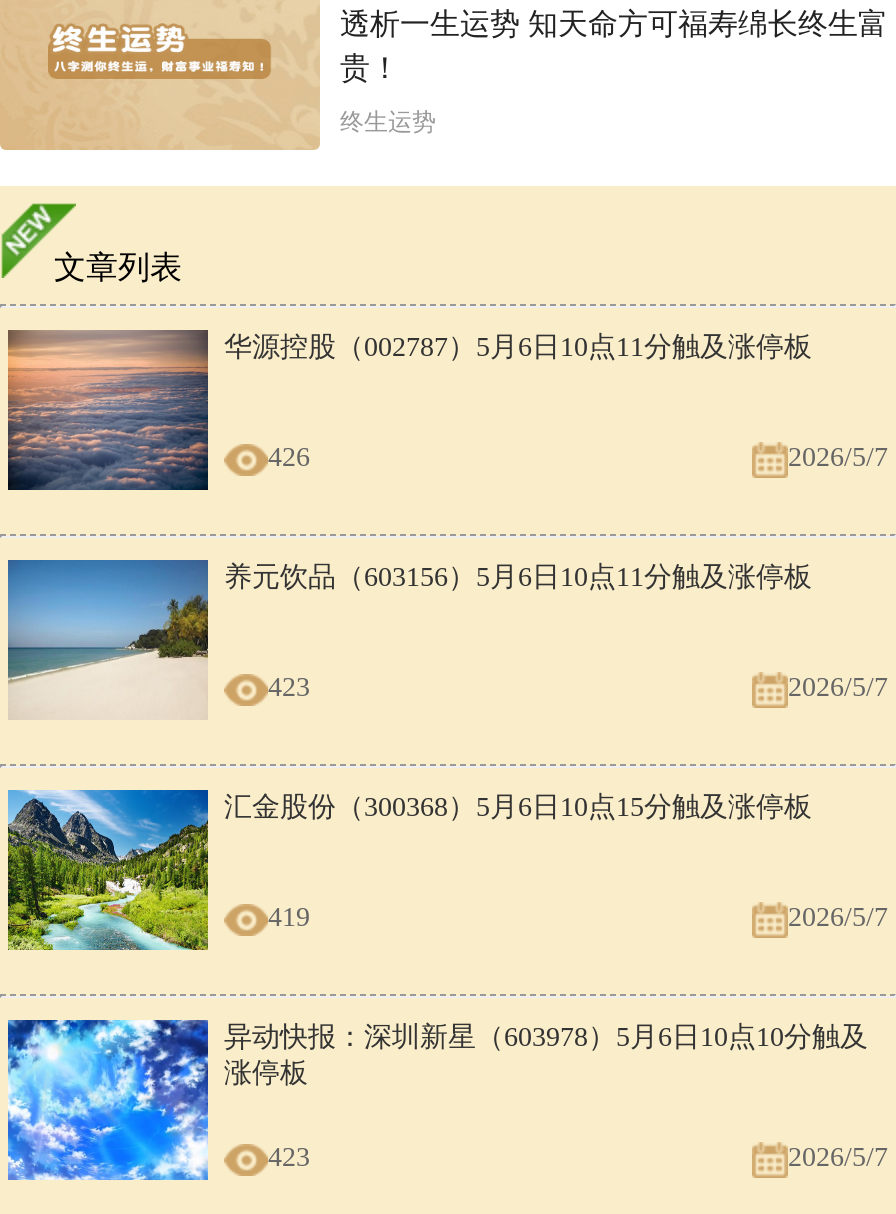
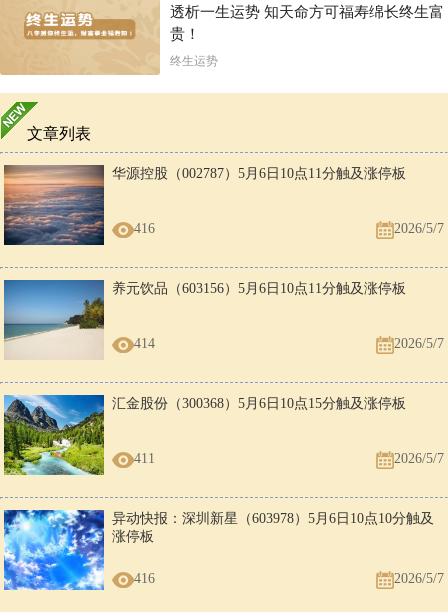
- 426
+ 416

- 423
+ 414

- 419
+ 411

- 423
+ 416
